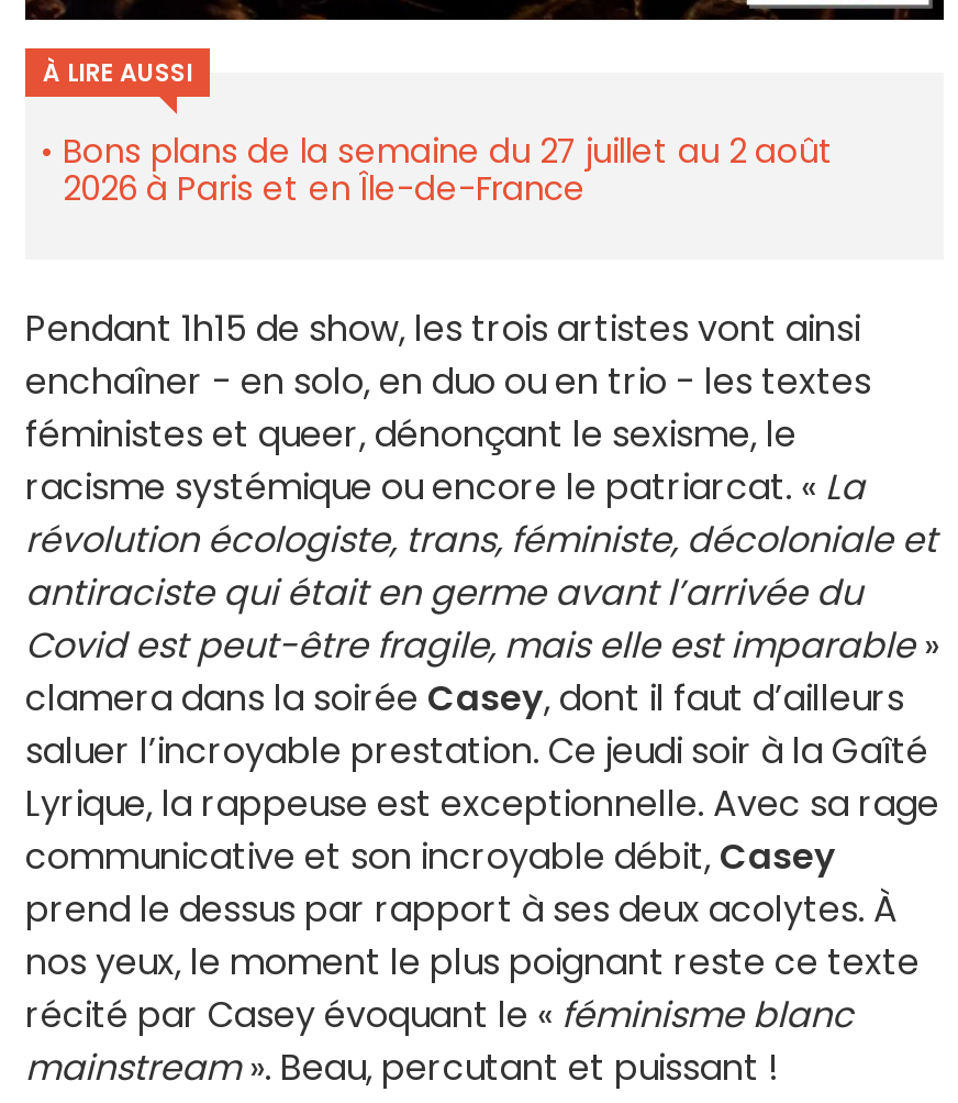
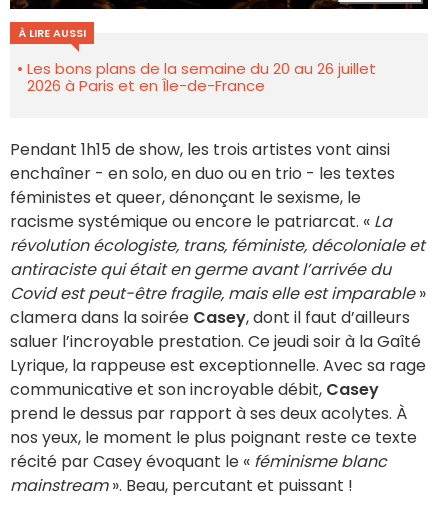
- Bons plans de la semaine du 27 juillet au 2 août
+ Les bons plans de la semaine du 20 au 26 juillet
